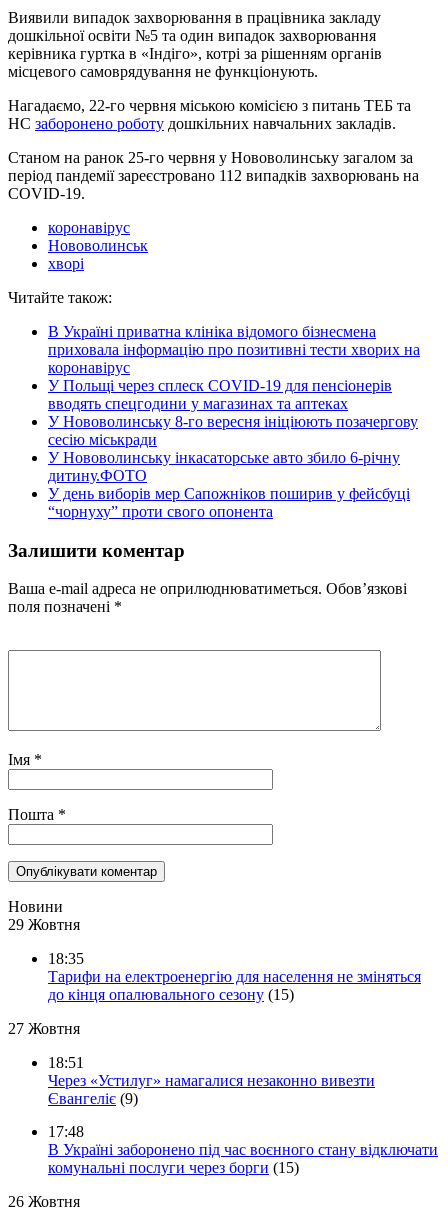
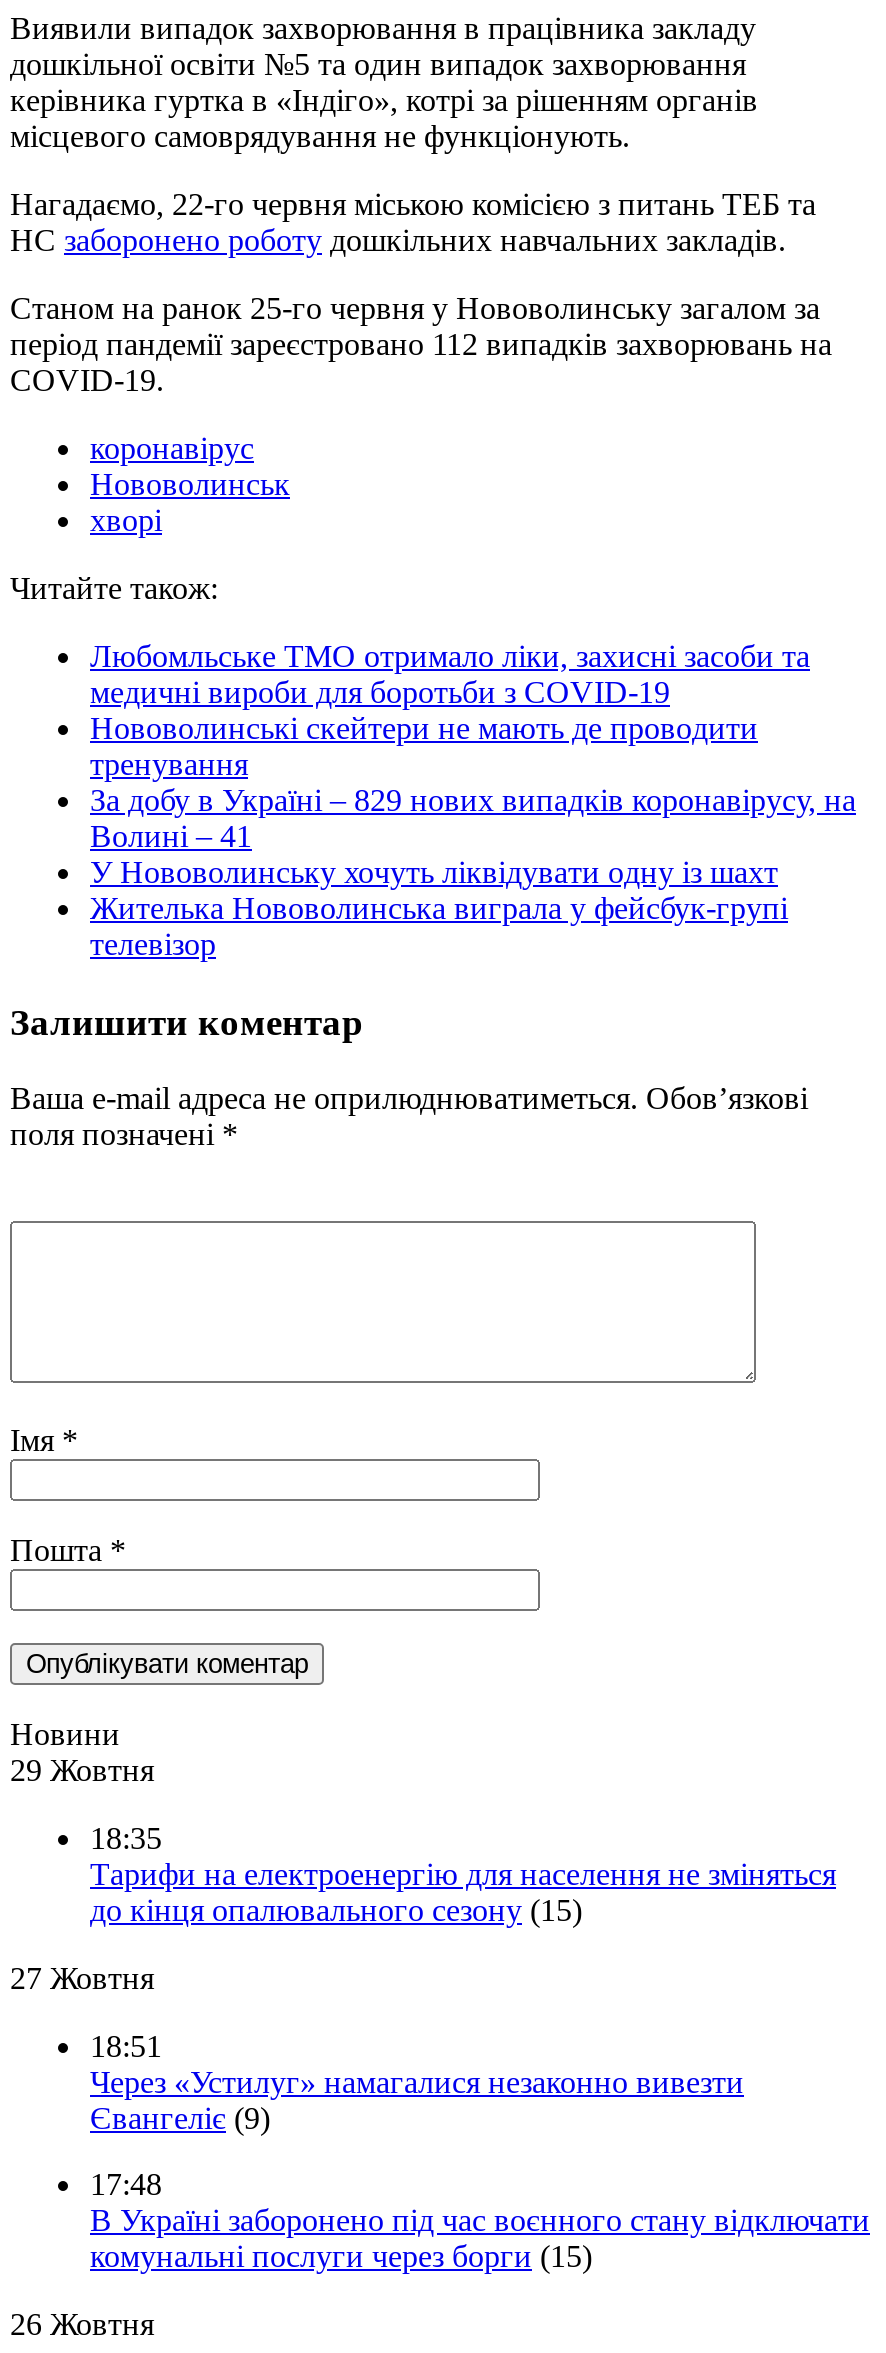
- В Україні приватна клініка відомого бізнесмена
- приховала інформацію про позитивні тести хворих на
- коронавірус
- У Польщі через сплеск COVID-19 для пенсіонерів
- вводять спецгодини у магазинах та аптеках
- У Нововолинську 8-го вересня ініціюють позачергову
- сесію міськради
- У Нововолинську інкасаторське авто збило 6-річну
- дитину.ФОТО
- У день виборів мер Сапожніков поширив у фейсбуці
- “чорнуху” проти свого опонента
+ Любомльське ТМО отримало ліки, захисні засоби та
+ медичні вироби для боротьби з COVID-19
+ Нововолинські скейтери не мають де проводити
+ тренування
+ За добу в Україні – 829 нових випадків коронавірусу, на
+ Волині – 41
+ У Нововолинську хочуть ліквідувати одну із шахт
+ Жителька Нововолинська виграла у фейсбук-групі
+ телевізор
